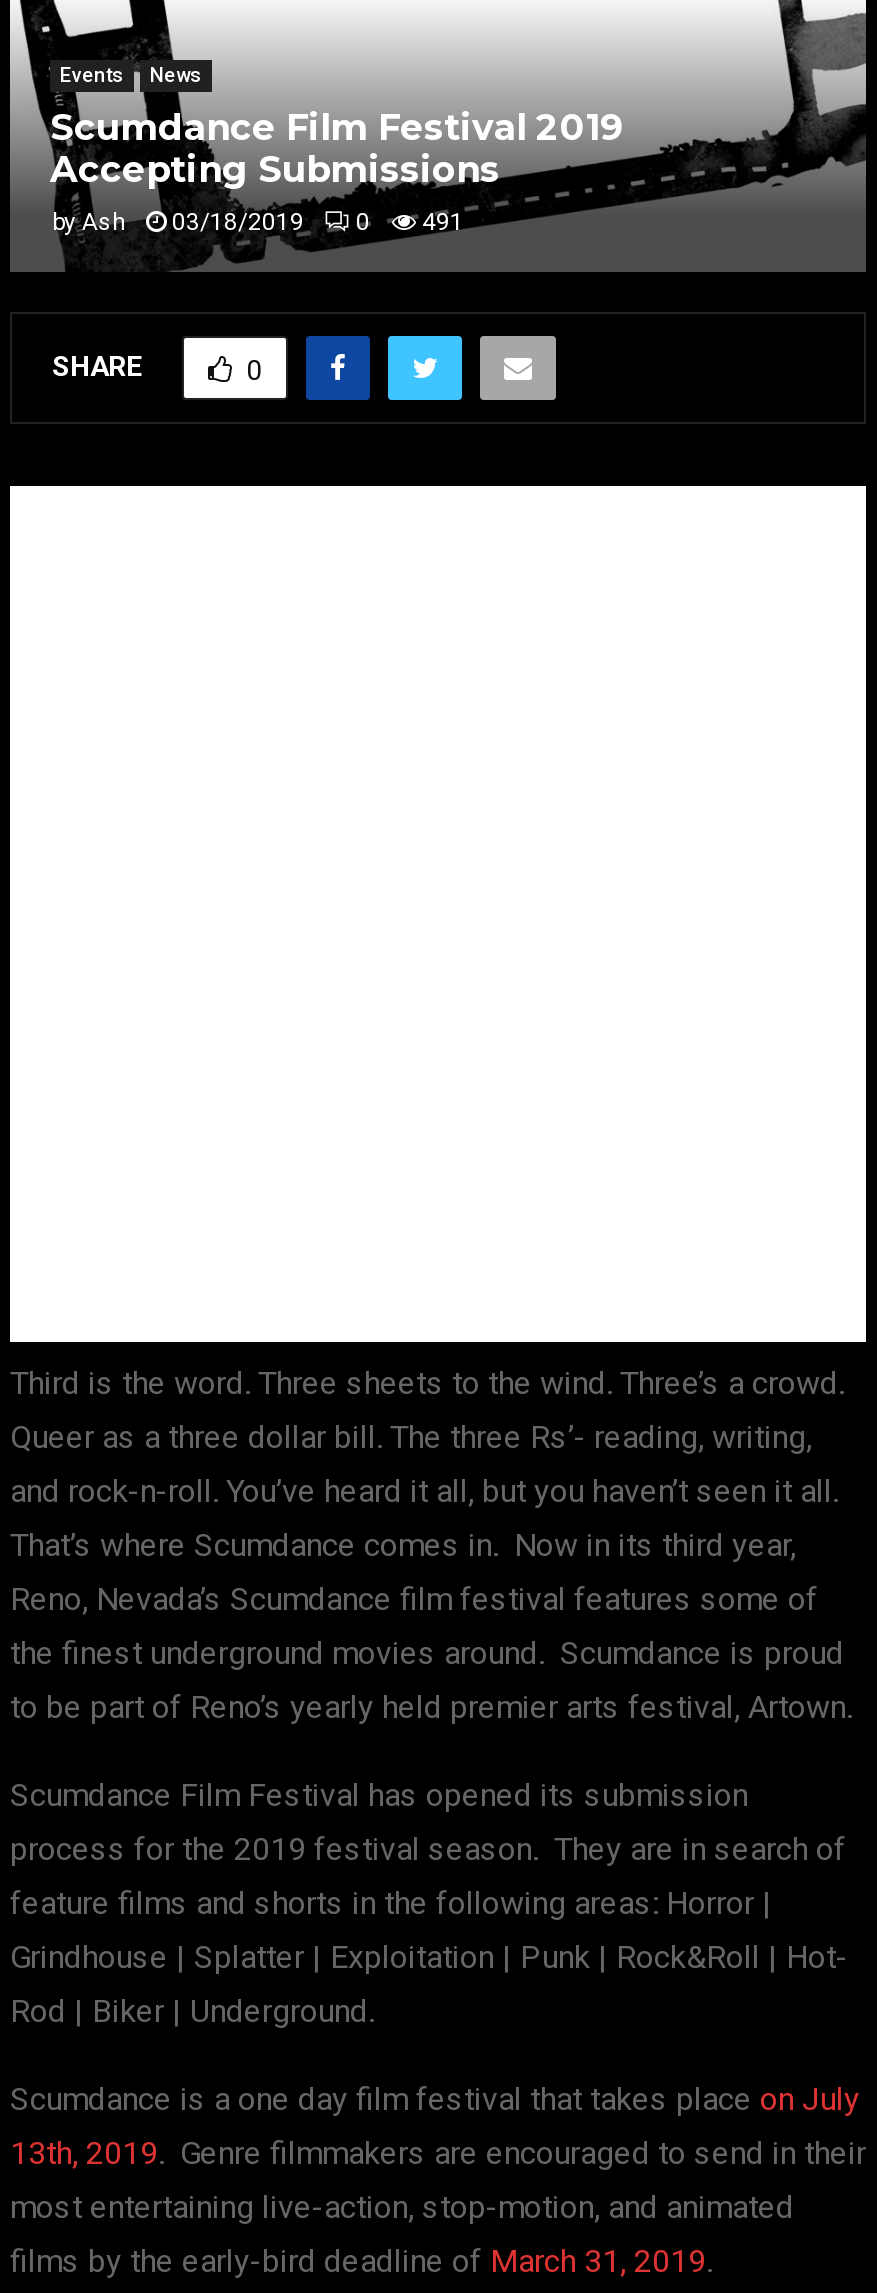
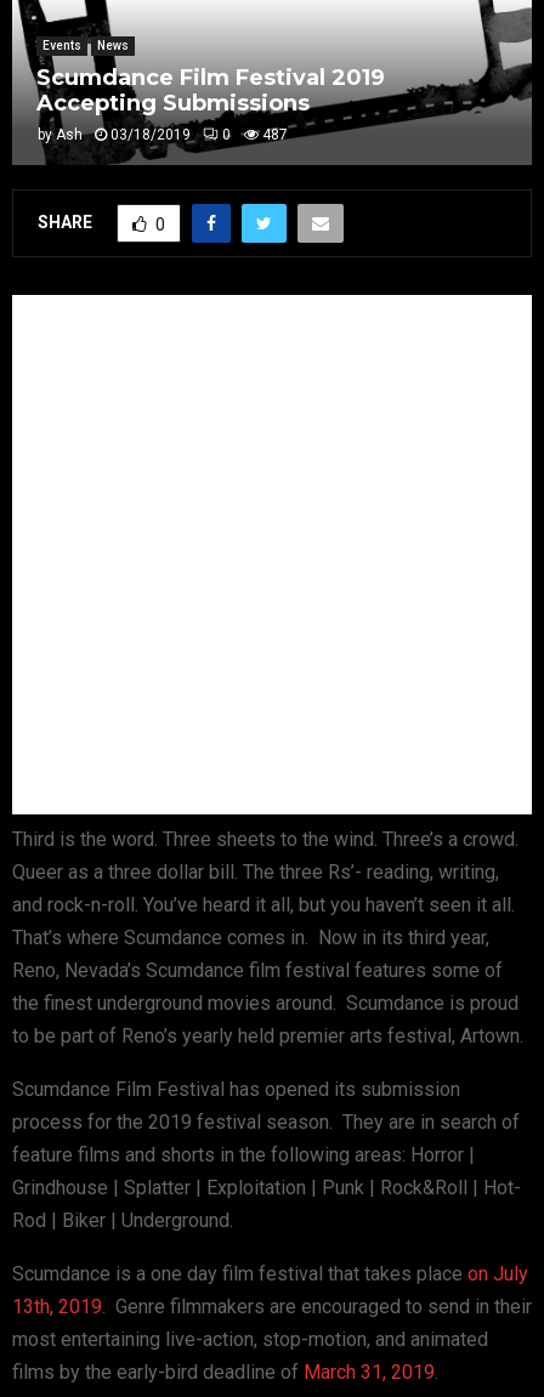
- by Ash 03/18/2019 0 491
+ by Ash 03/18/2019 0 487
